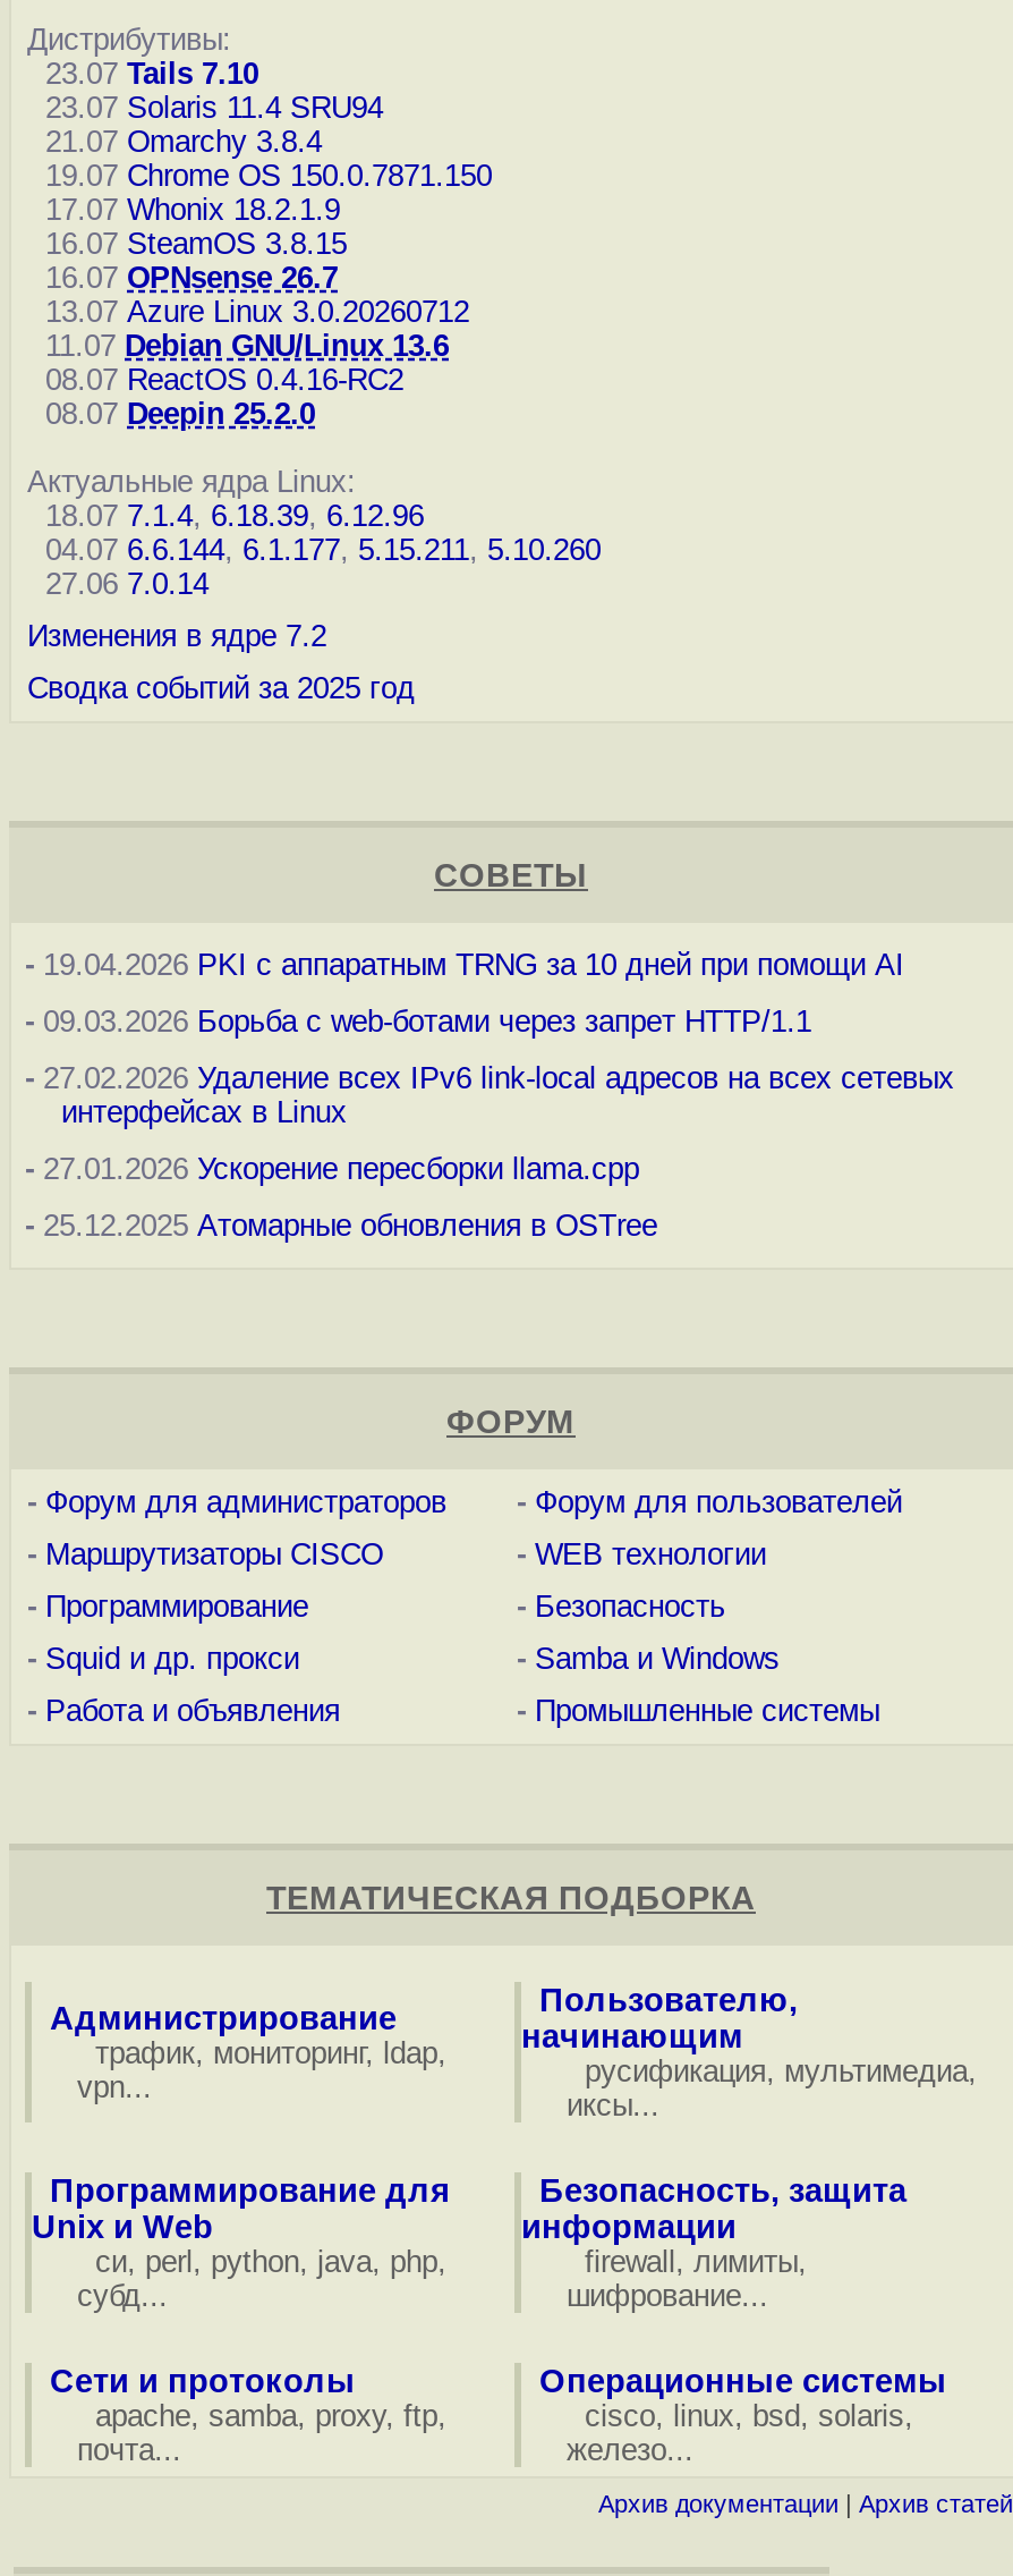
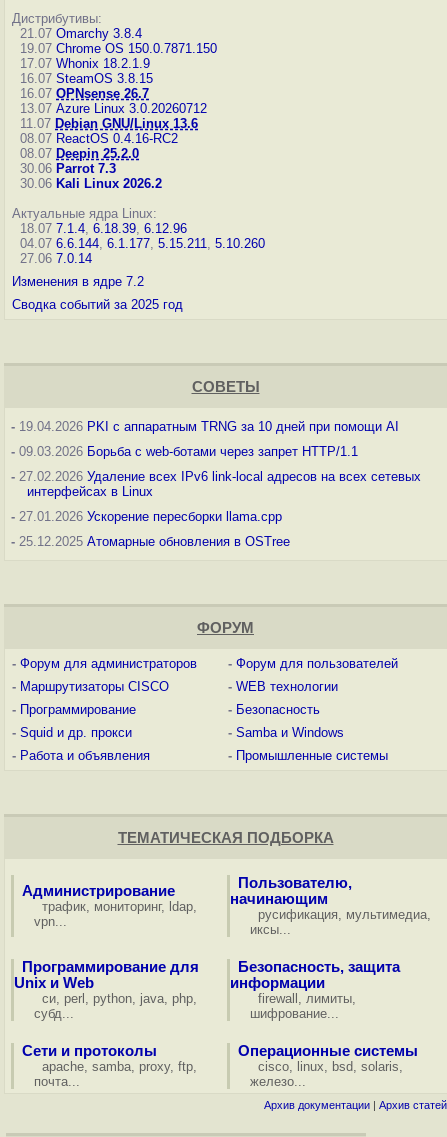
- 23.07 Tails 7.10
- 23.07 Solaris 11.4 SRU94

moved up: 21.07 Omarchy 3.8.4 | 19.07 Chrome OS 150.0.7871.150 | 17.07 Whonix 18.2.1.9 | ... | 08.07 ReactOS 0.4.16-RC2 | 08.07 Deepin 25.2.0

+ 30.06 Parrot 7.3
+ 30.06 Kali Linux 2026.2
